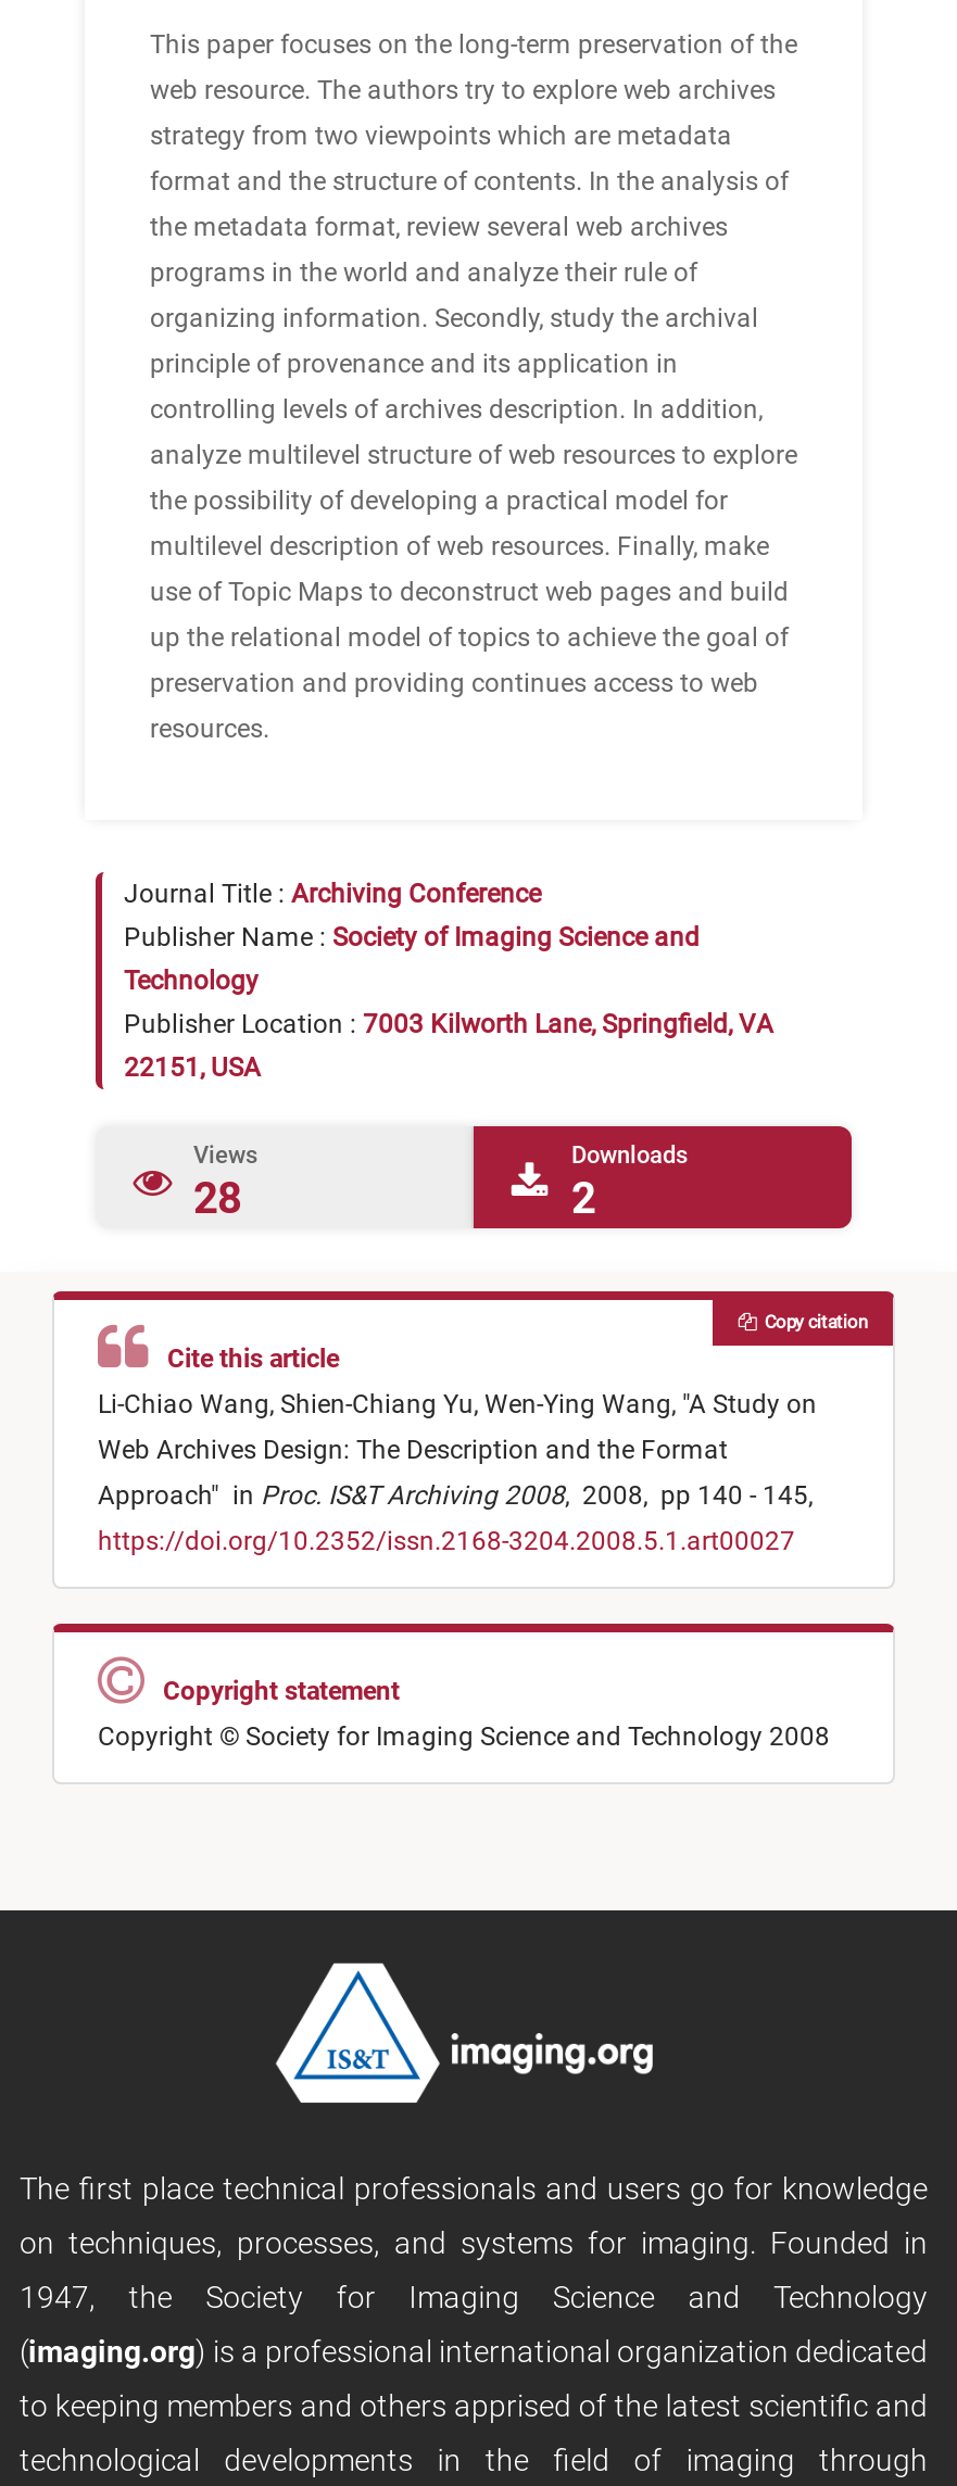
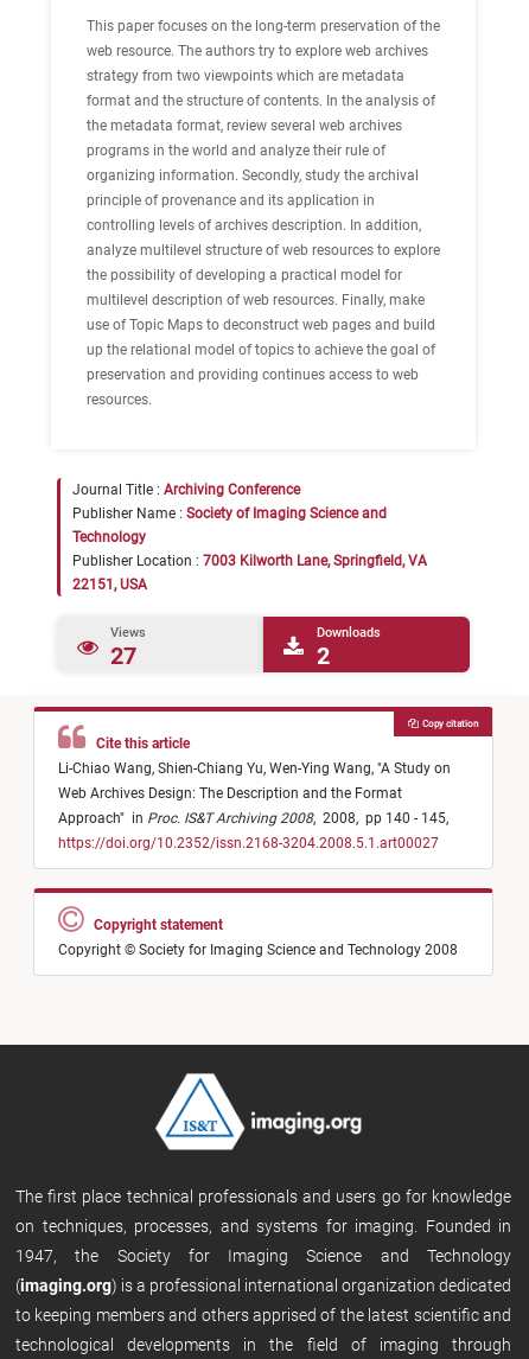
- 28
+ 27
